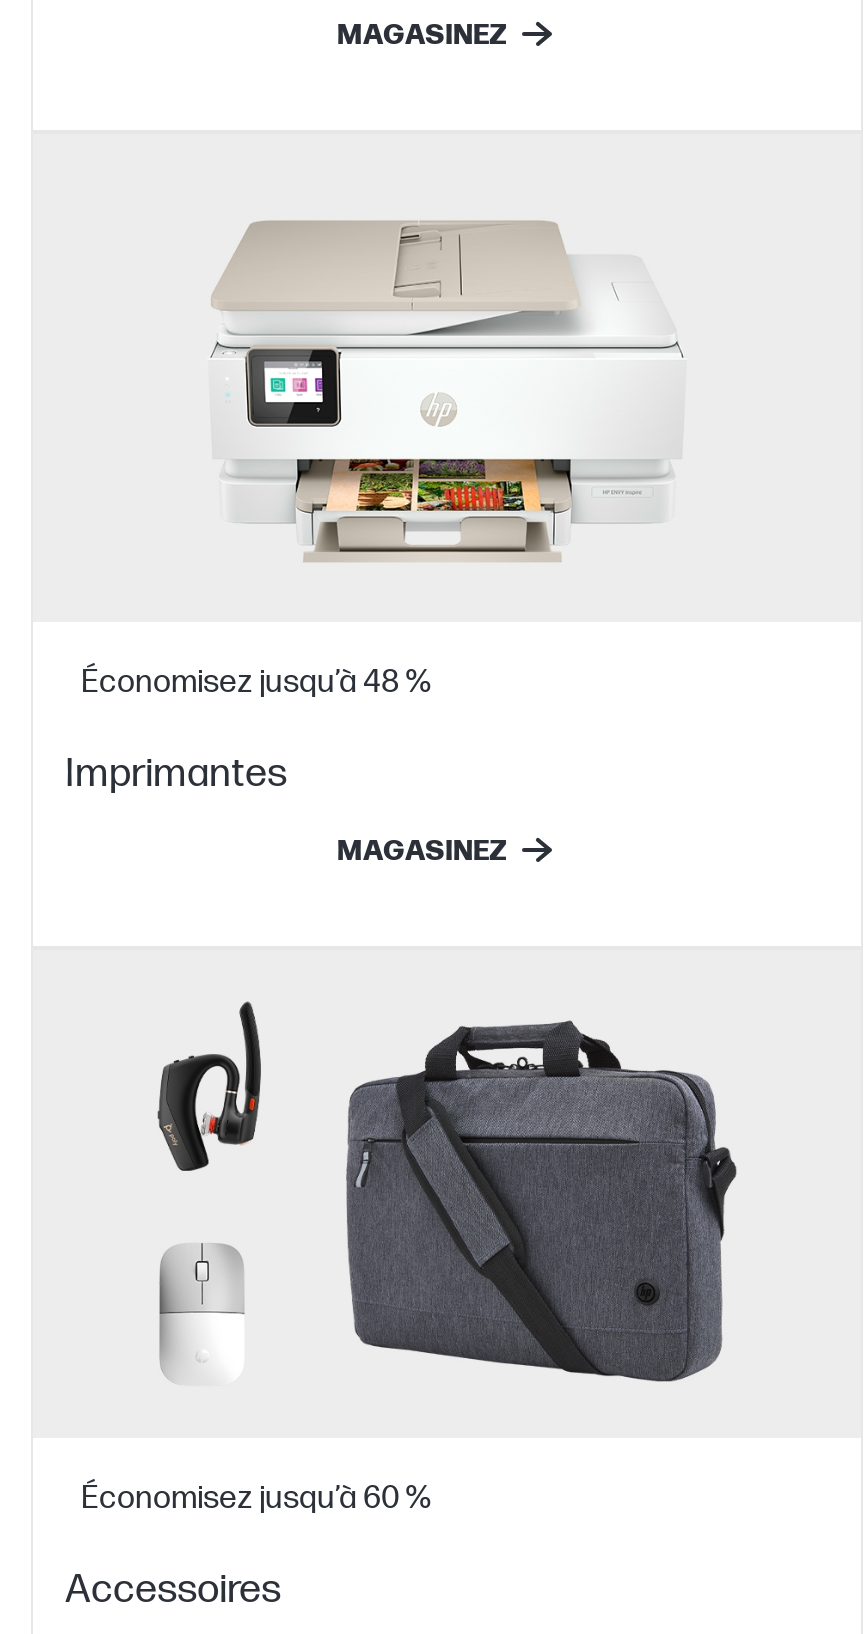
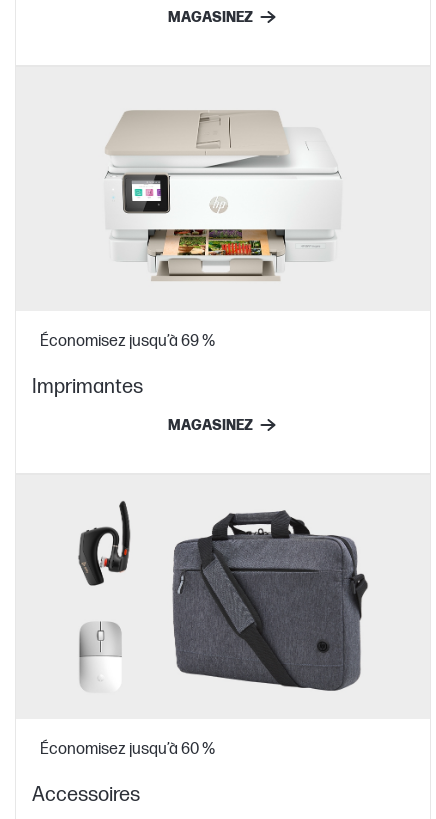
- Économisez jusqu’à 48 %
+ Économisez jusqu’à 69 %
